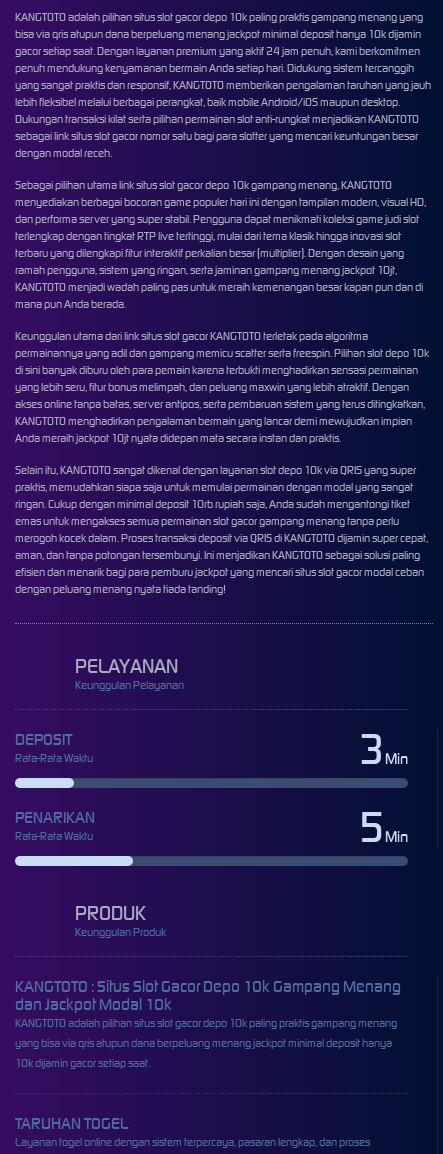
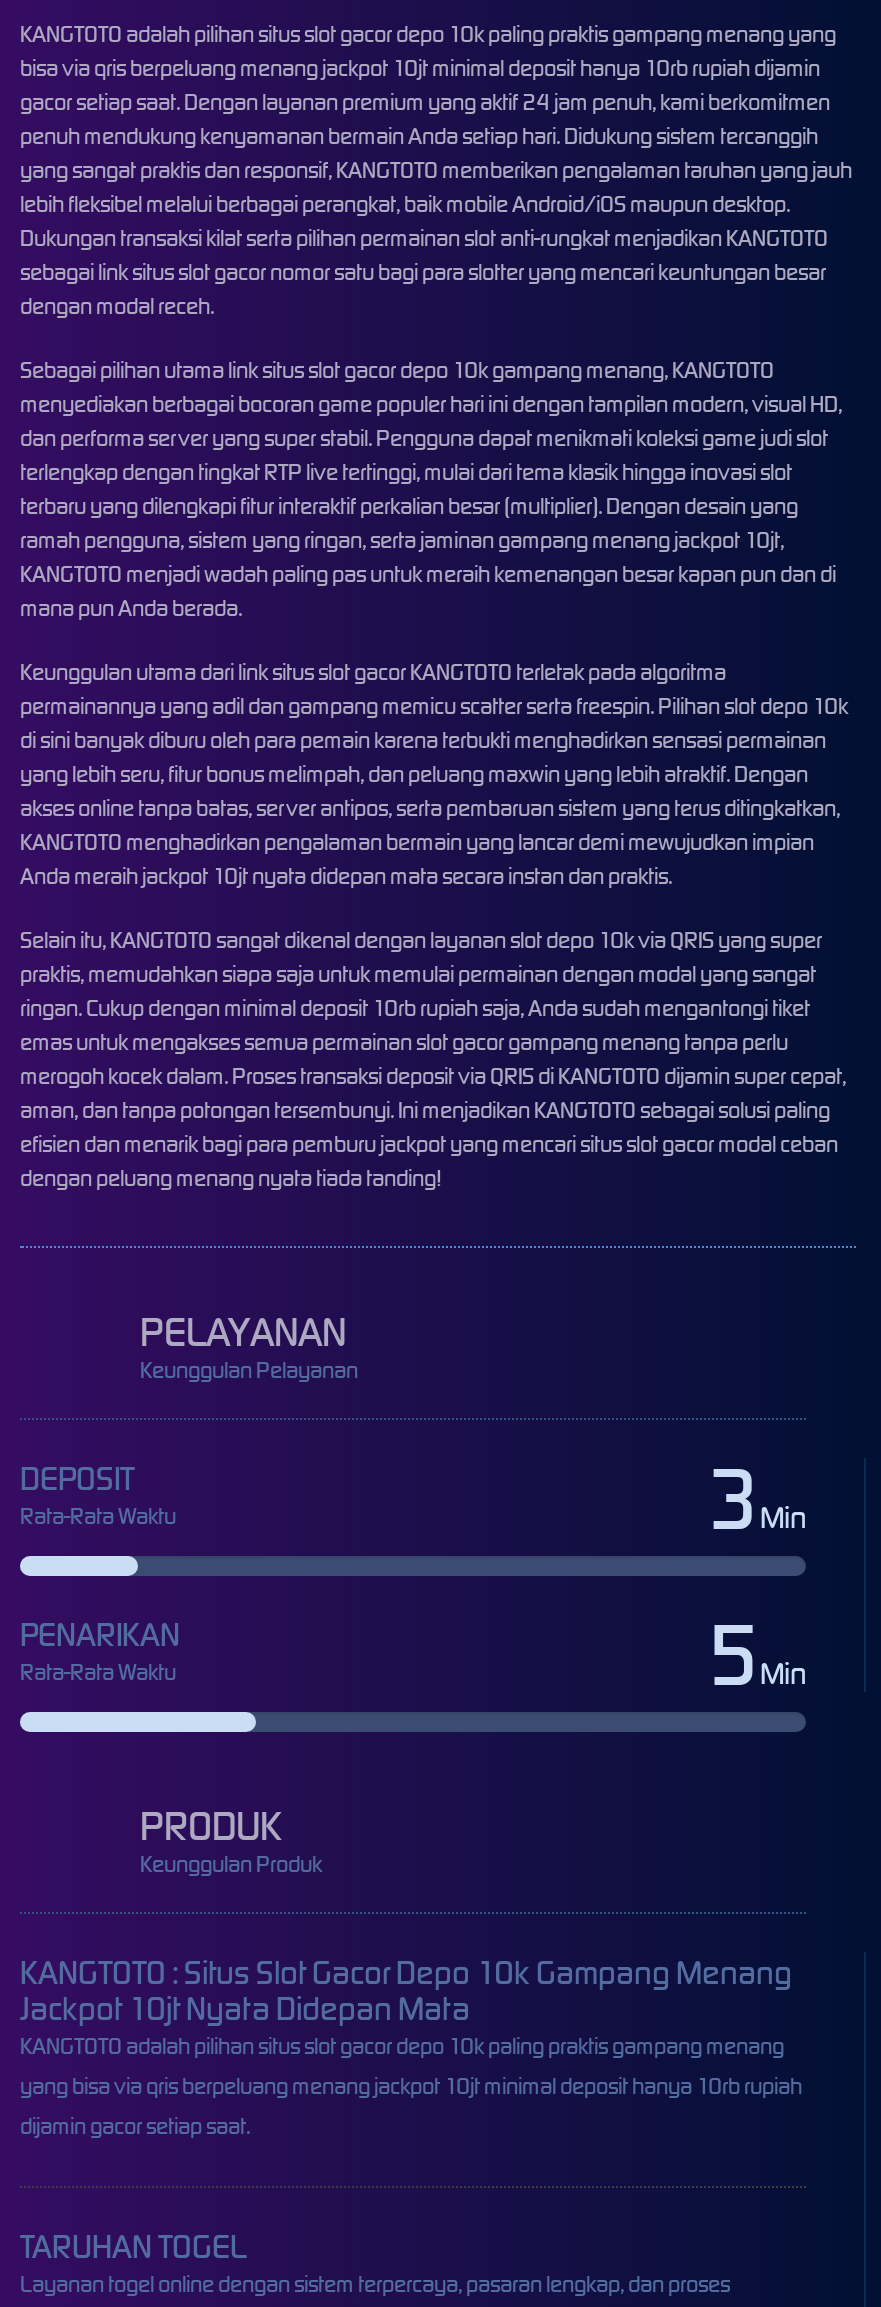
- bisa via qris atupun dana berpeluang menang jackpot minimal deposit hanya 10k dijamin
+ bisa via qris berpeluang menang jackpot 10jt minimal deposit hanya 10rb rupiah dijamin

- dan Jackpot Modal 10k
+ Jackpot 10jt Nyata Didepan Mata

- yang bisa via qris atupun dana berpeluang menang jackpot minimal deposit hanya
- 10k dijamin gacor setiap saat.
+ yang bisa via qris berpeluang menang jackpot 10jt minimal deposit hanya 10rb rupiah
+ dijamin gacor setiap saat.
